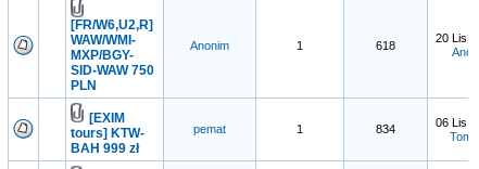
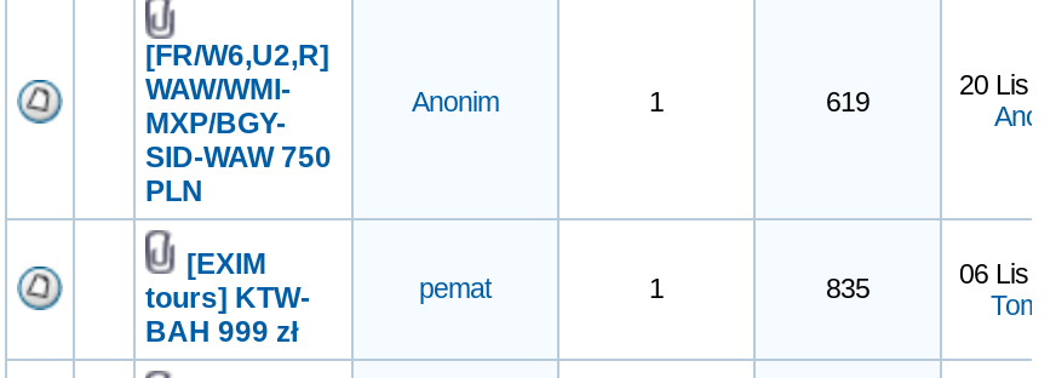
- 618
+ 619

- 834
+ 835
